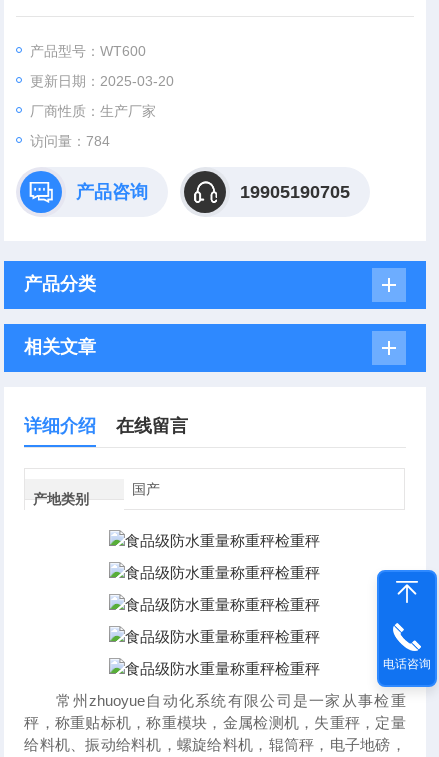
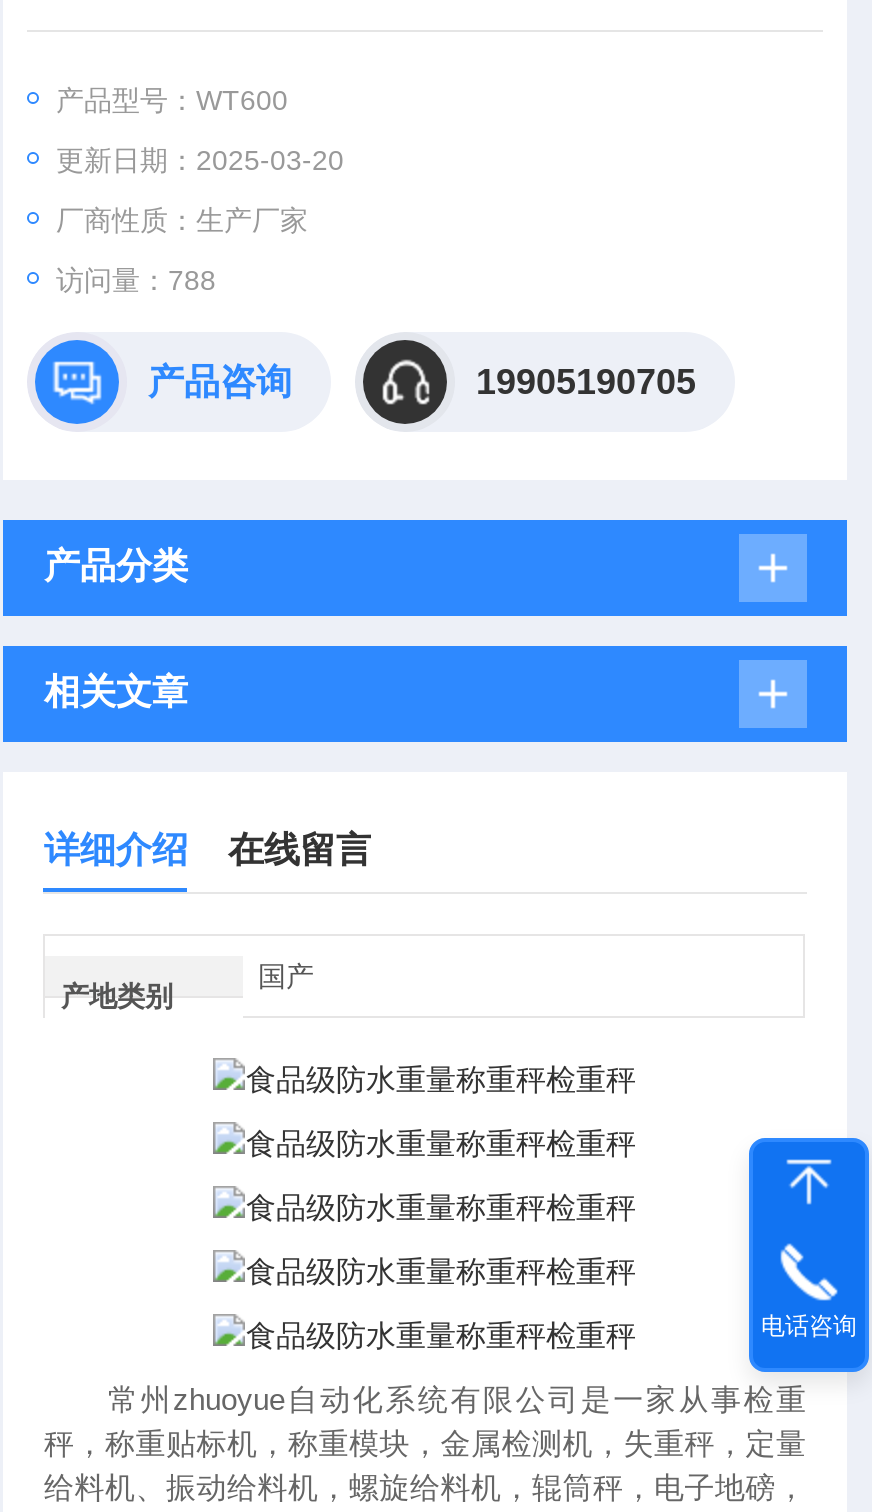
- 访问量：784
+ 访问量：788
